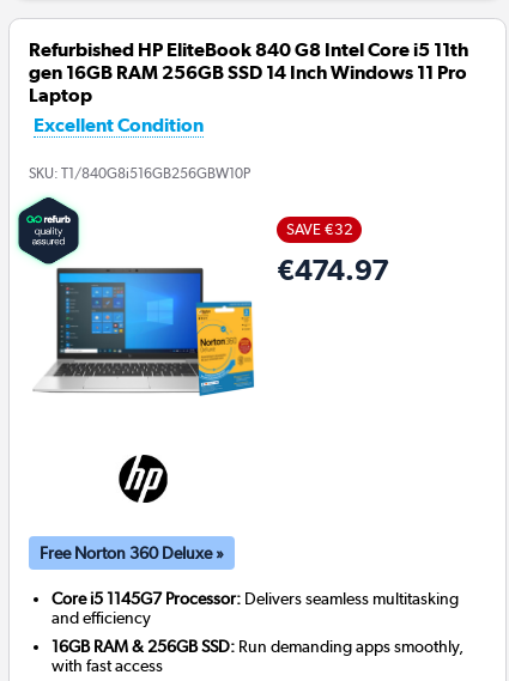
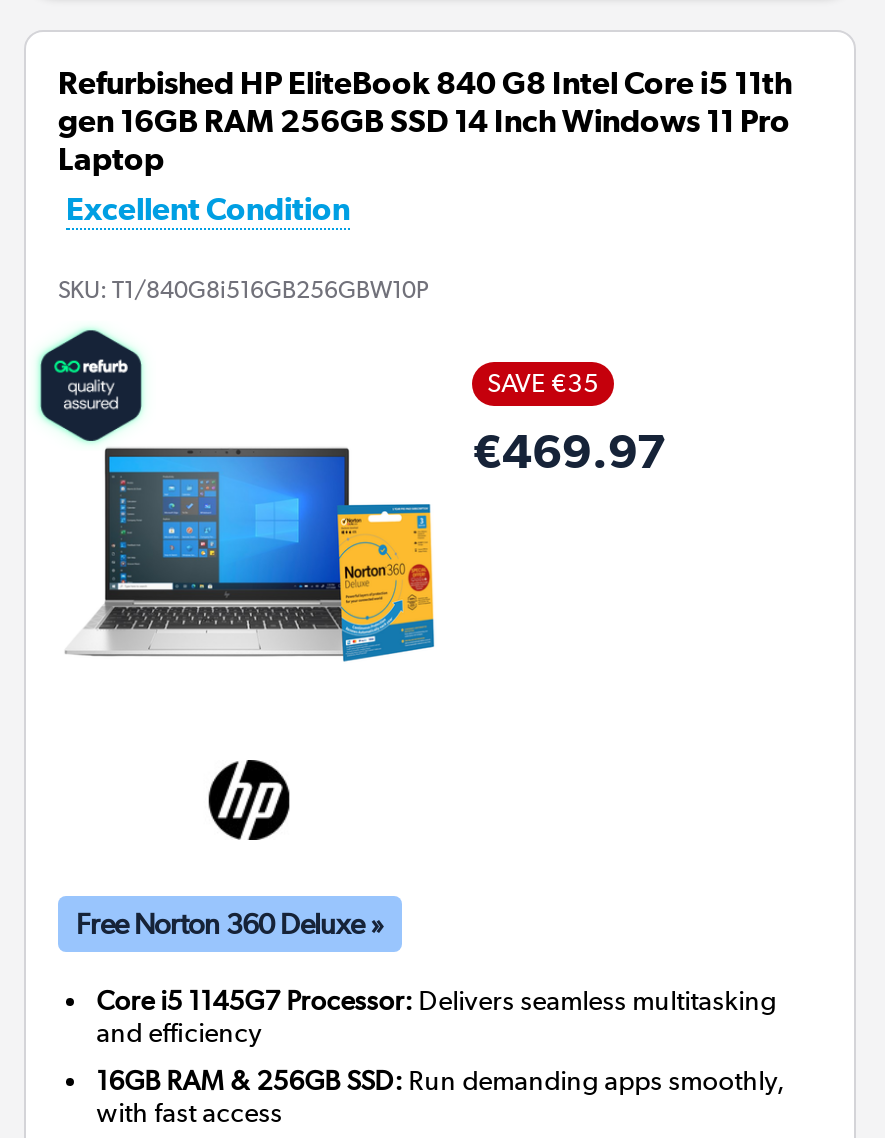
- SAVE €32
+ SAVE €35

- €474.97
+ €469.97
